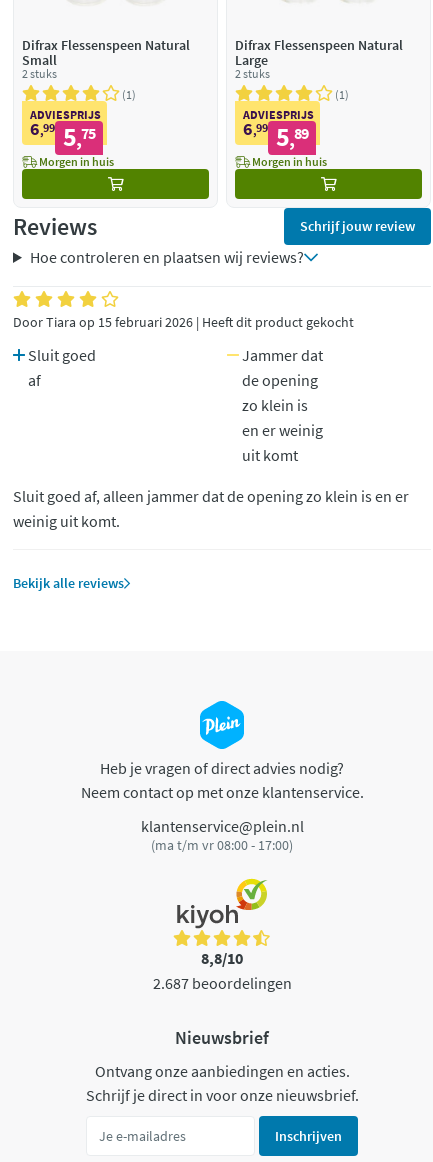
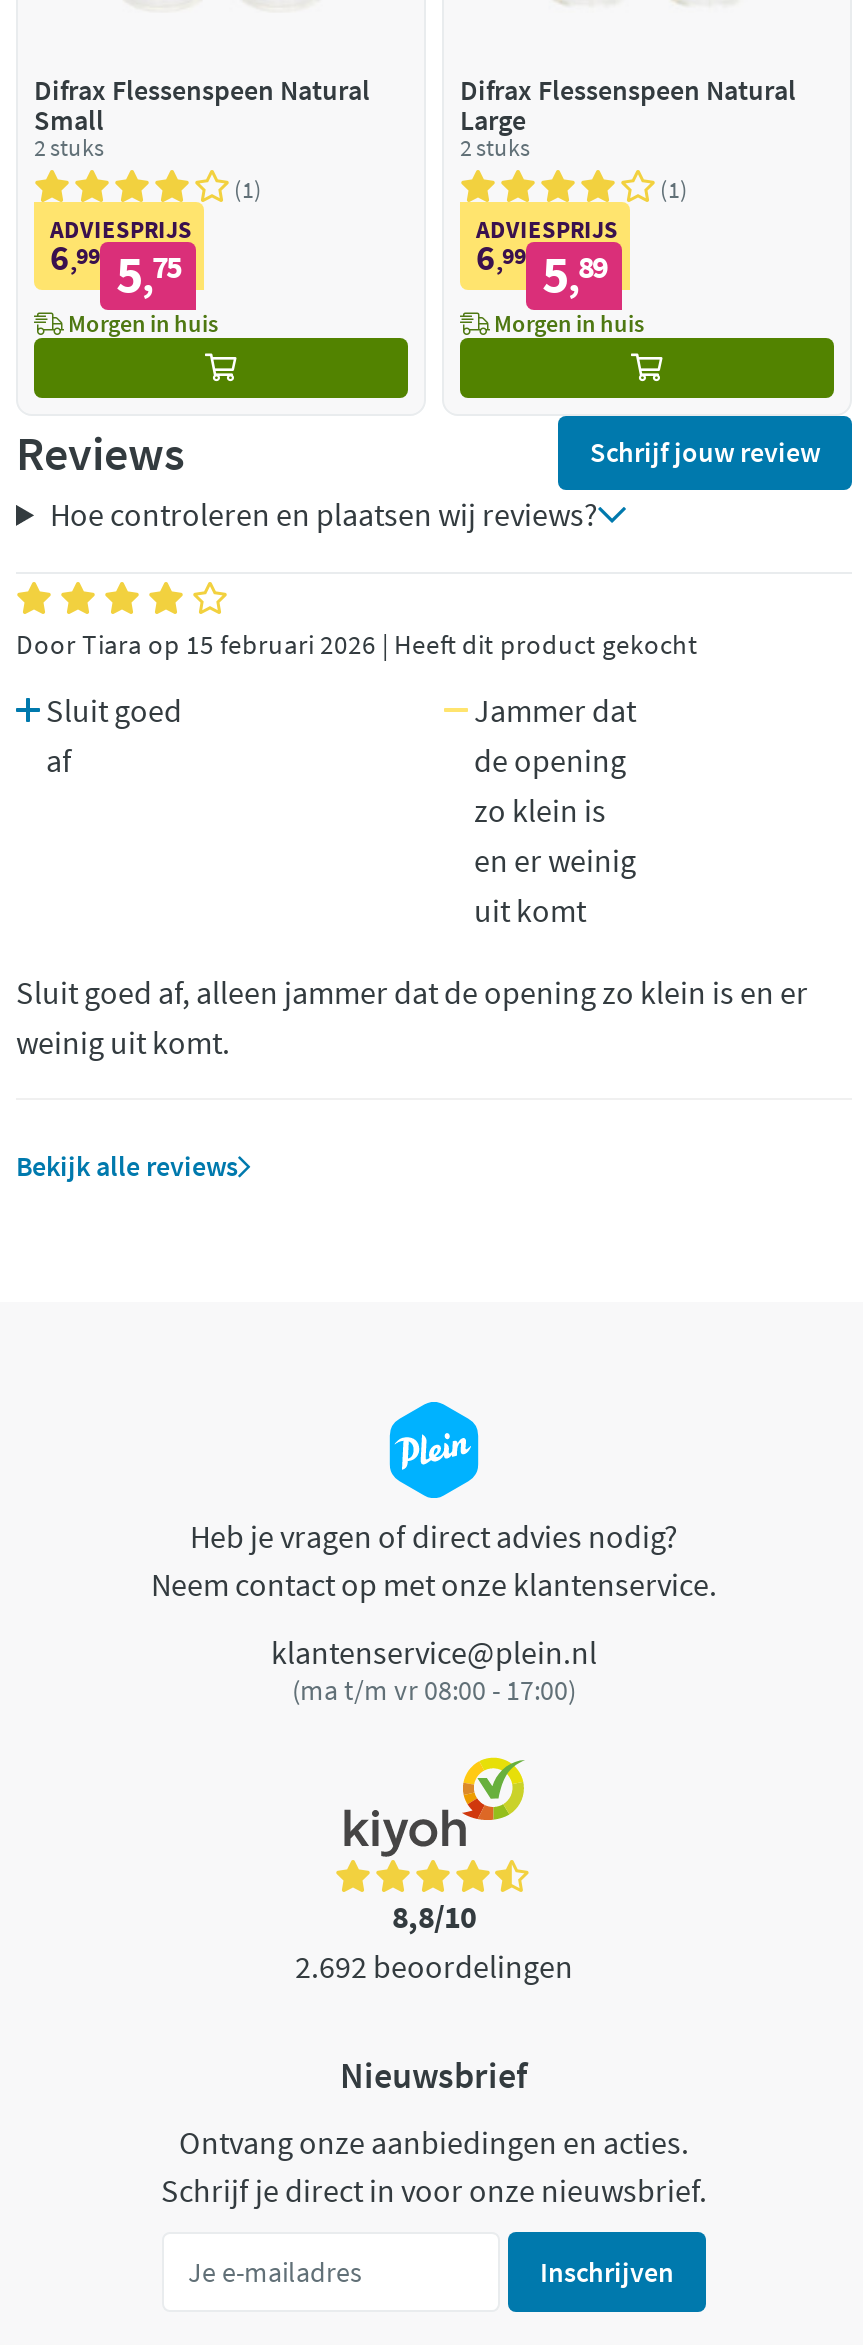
- 2.687 beoordelingen
+ 2.692 beoordelingen
